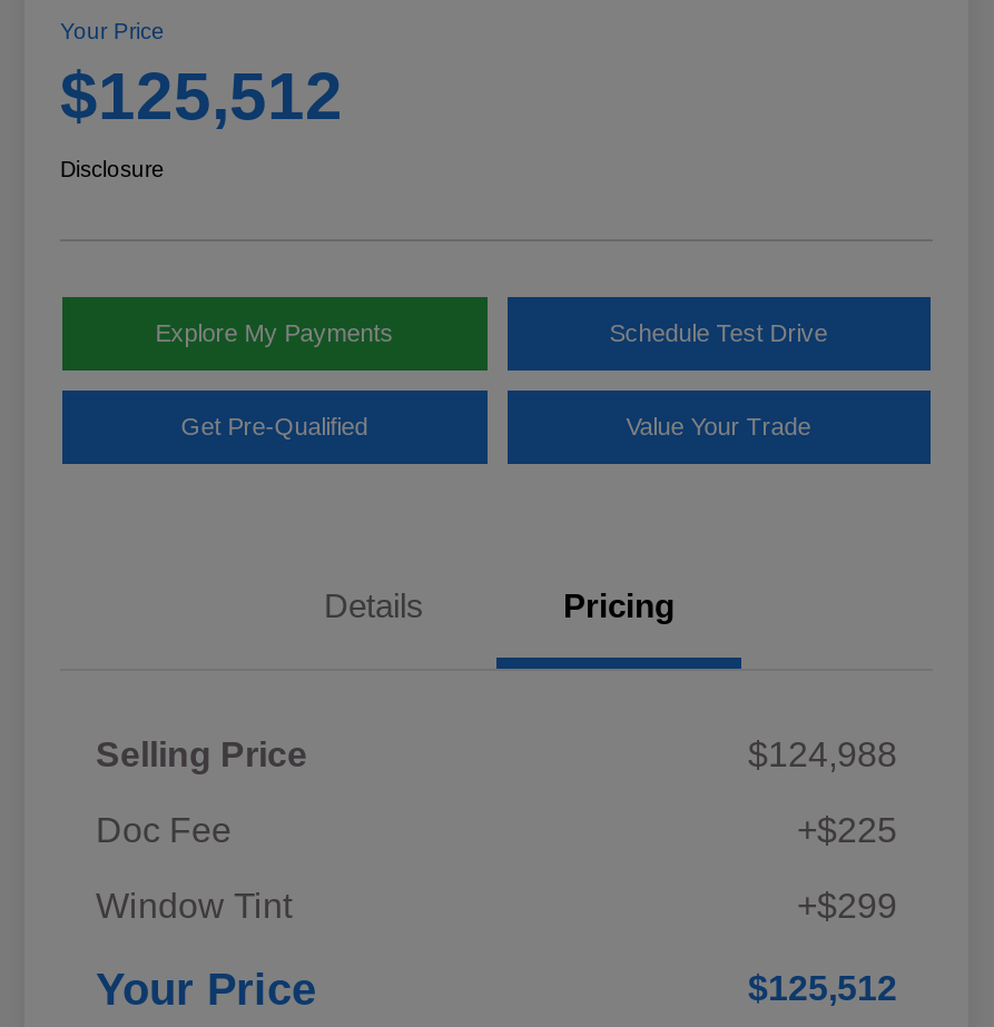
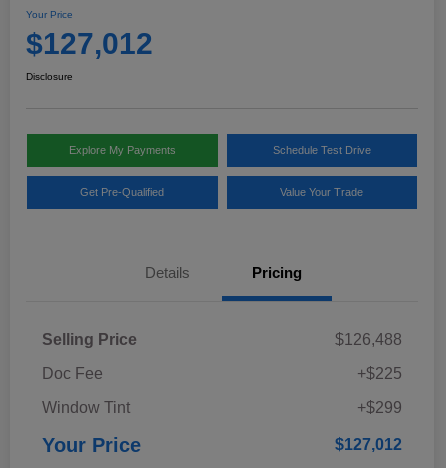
- $125,512
+ $127,012

- $124,988
+ $126,488

- $125,512
+ $127,012
